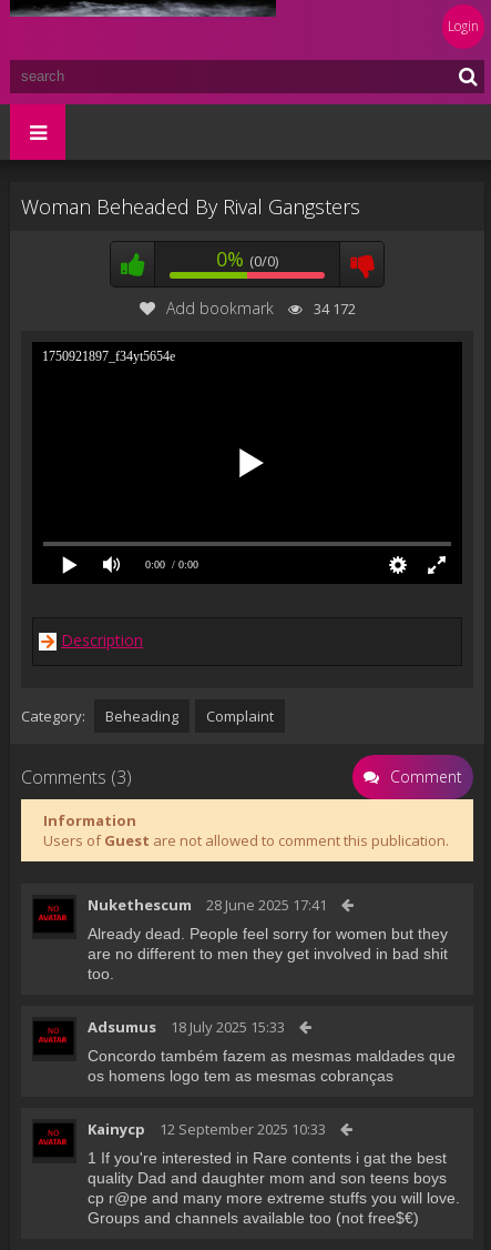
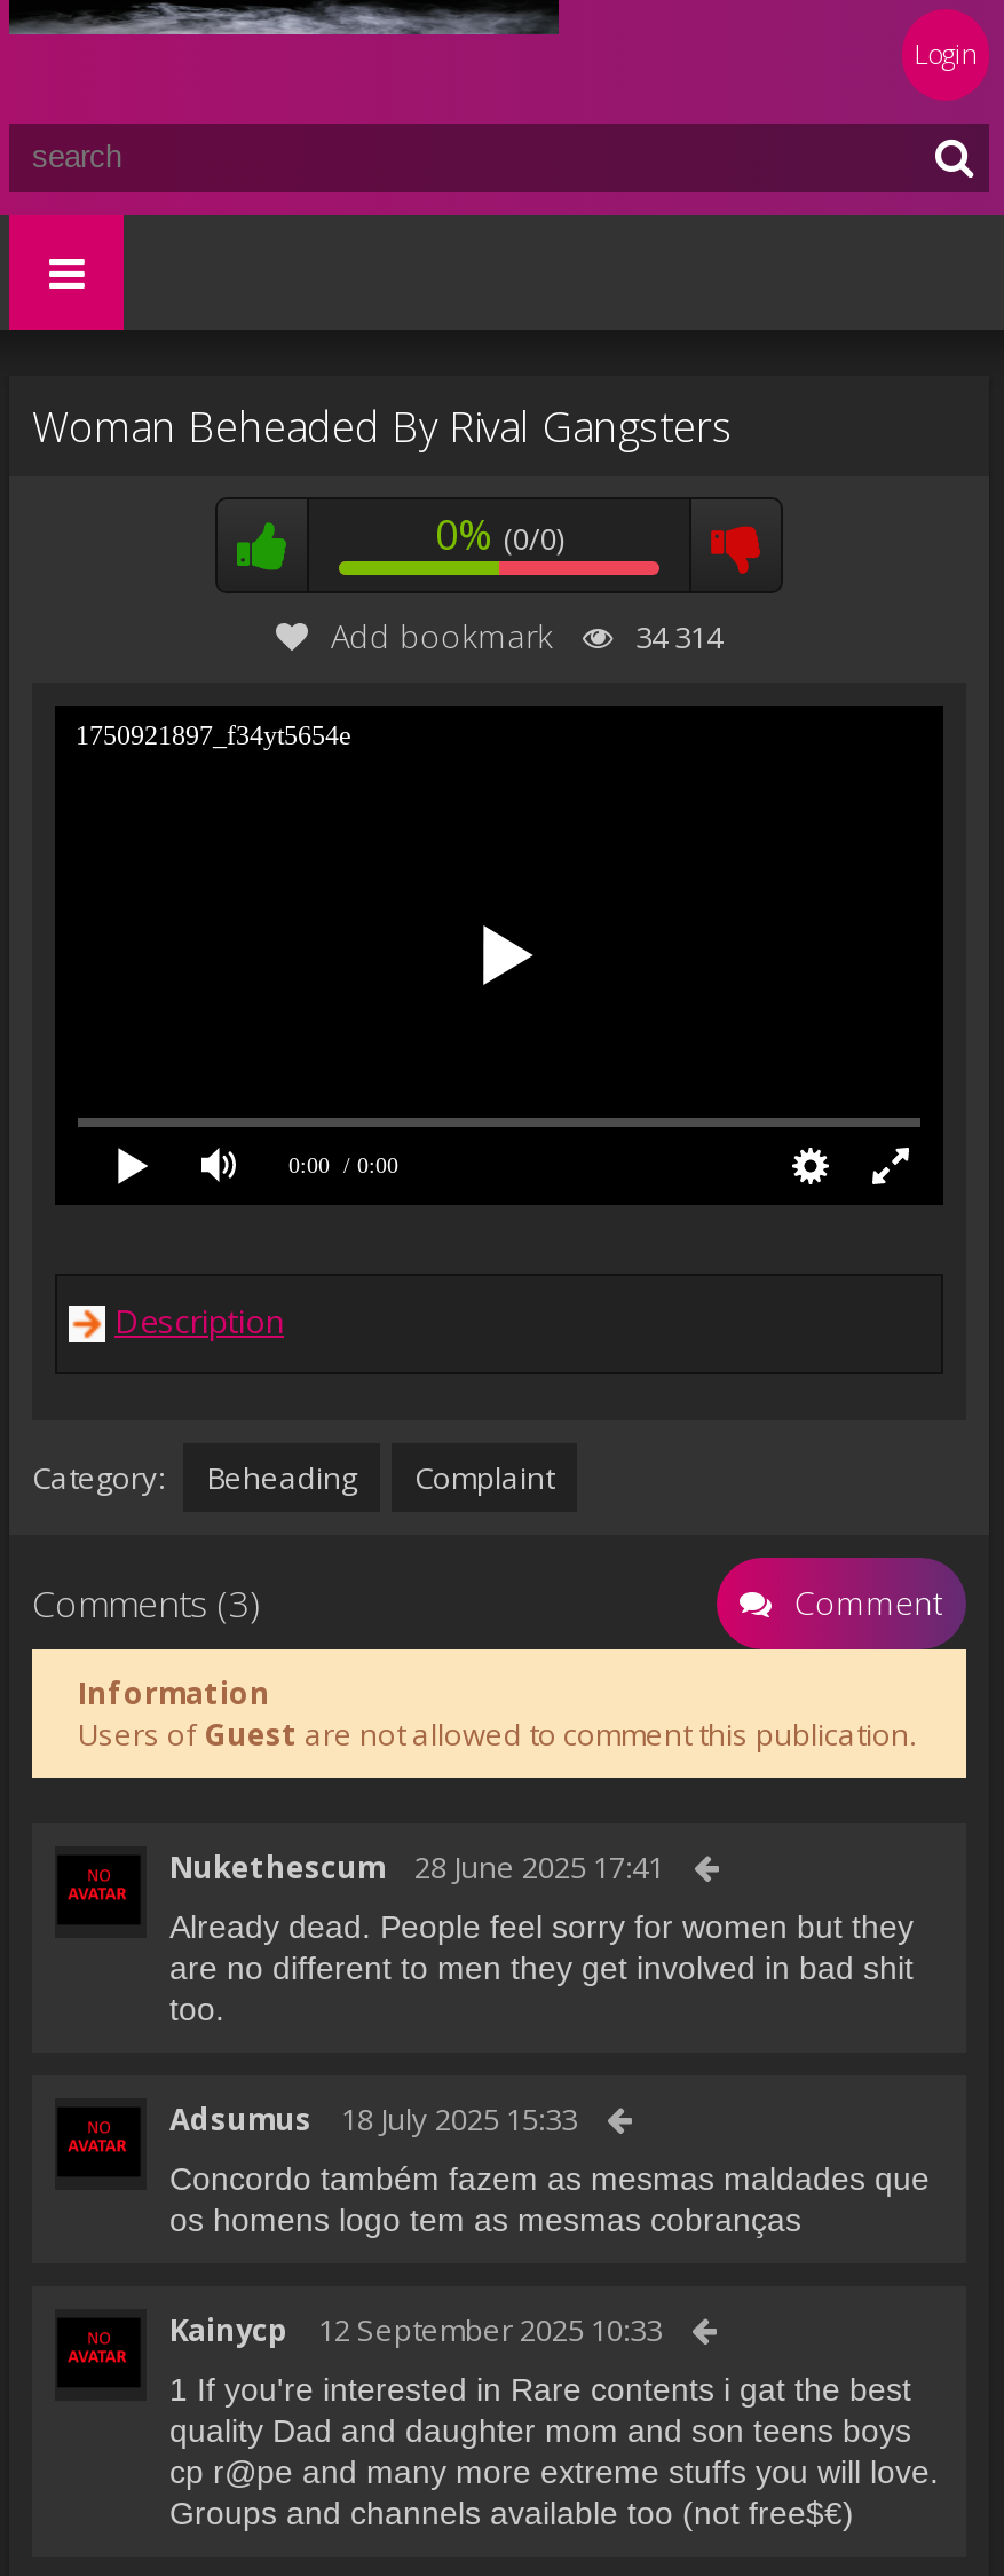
- Add bookmark 34 172
+ Add bookmark 34 314
